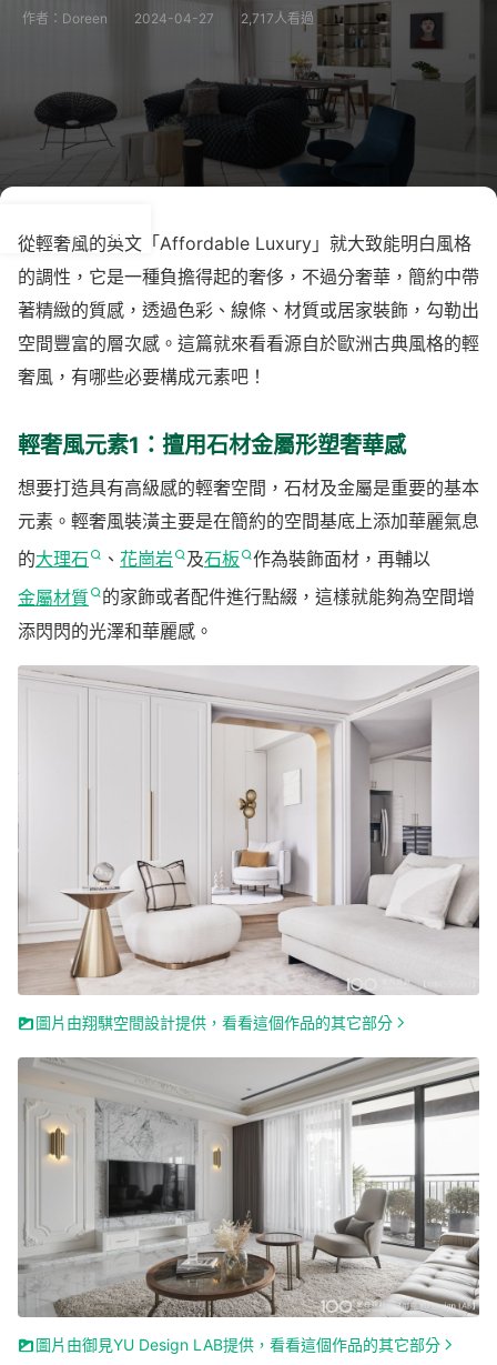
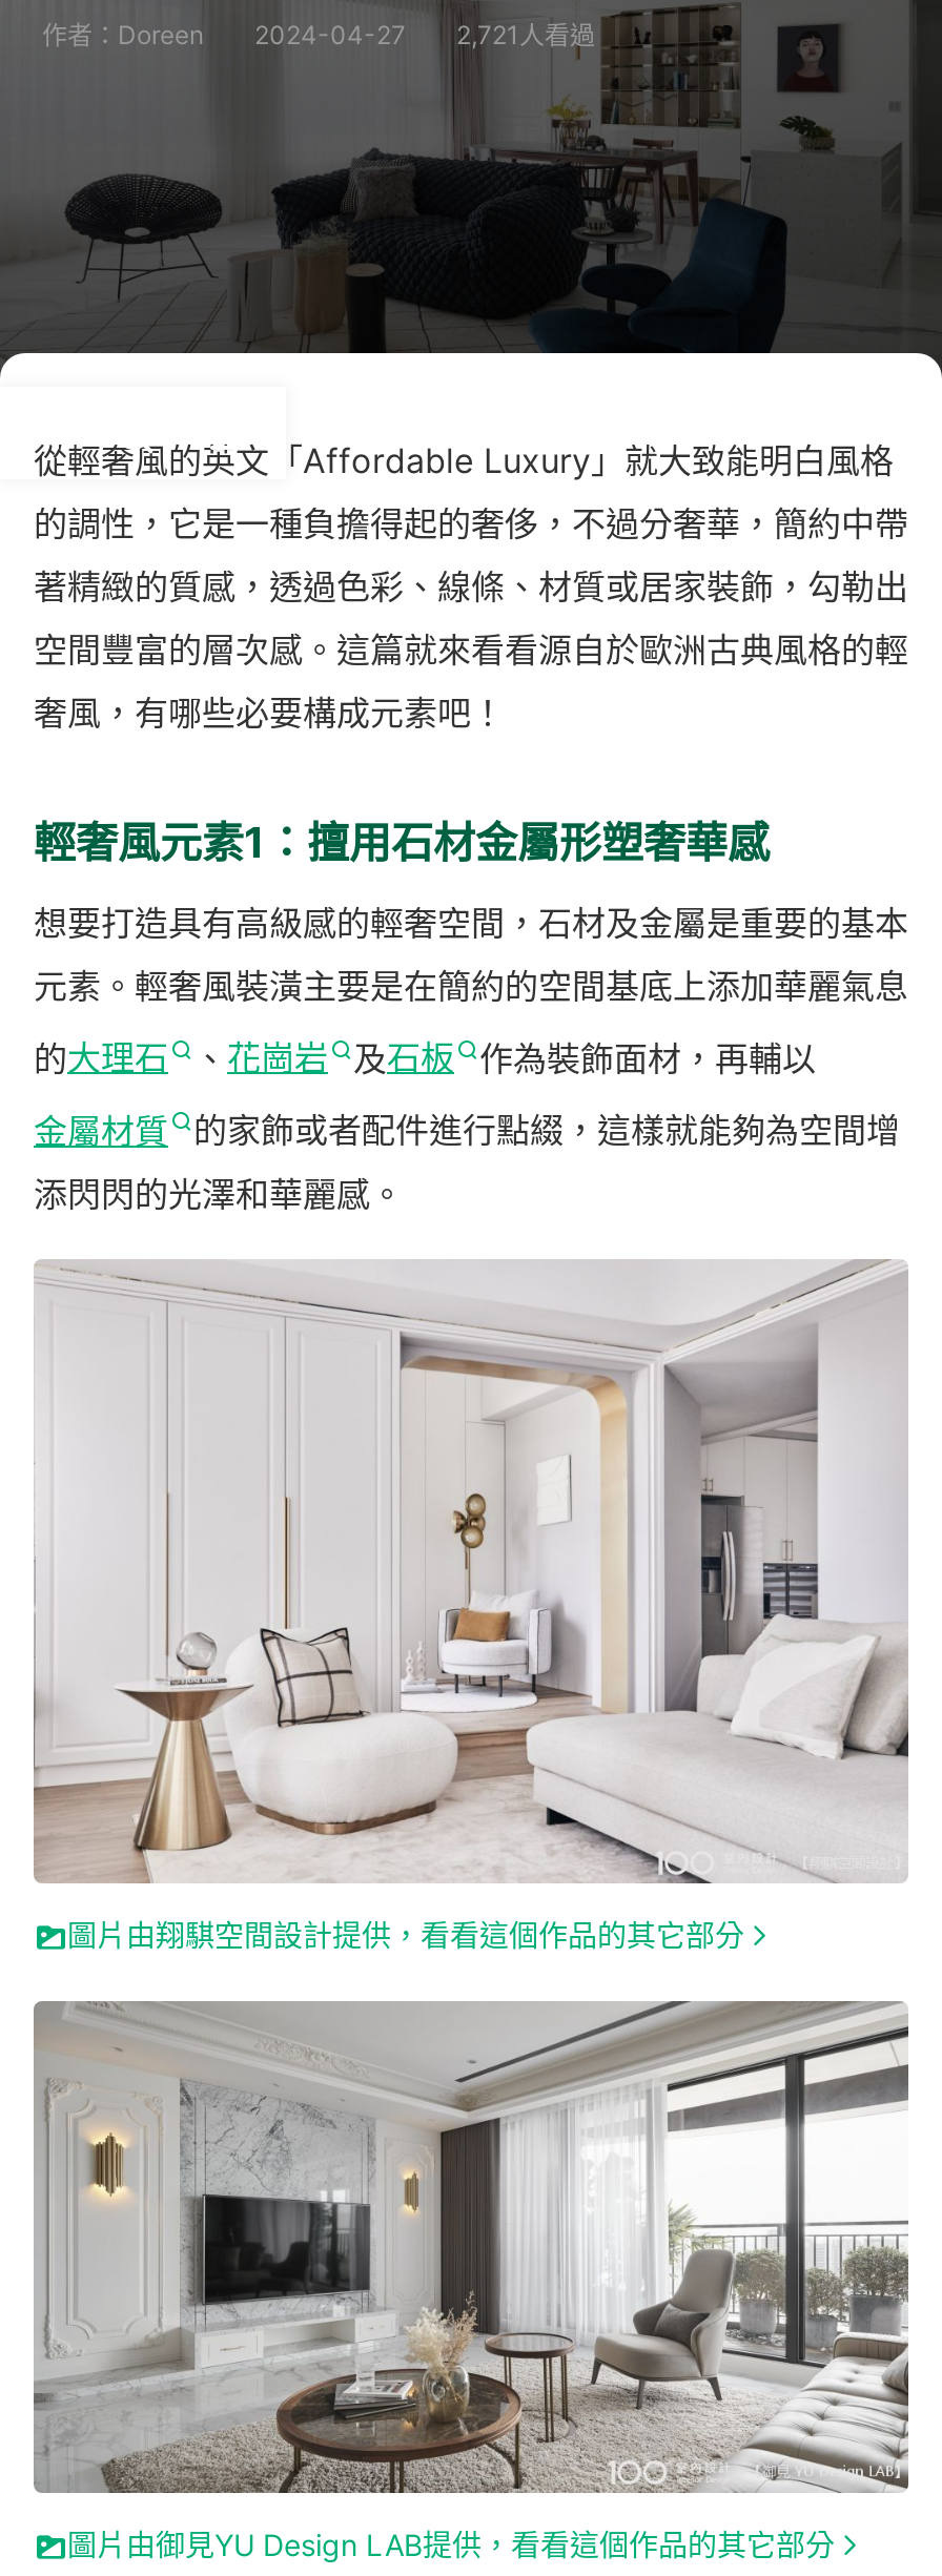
- 作者：Doreen 2024-04-27 2,717人看過
+ 作者：Doreen 2024-04-27 2,721人看過
